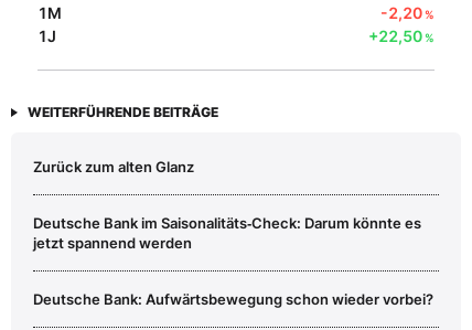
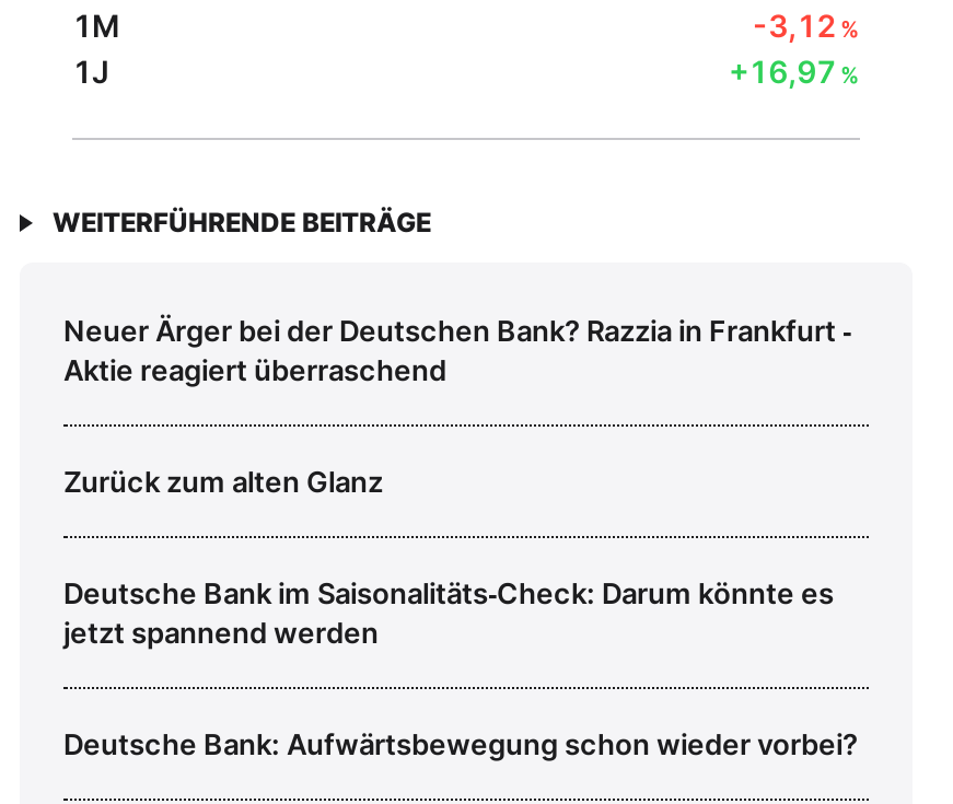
- -2,20%
+ -3,12%

- +22,50%
+ +16,97%

+ Neuer Ärger bei der Deutschen Bank? Razzia in Frankfurt ‑
+ Aktie reagiert überraschend
